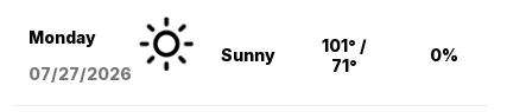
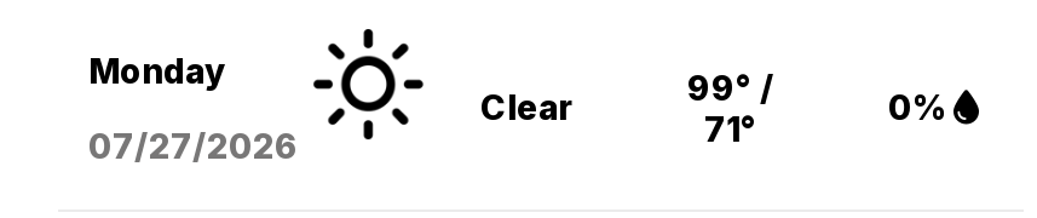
- Sunny
- 101° /
+ Clear
+ 99° /
